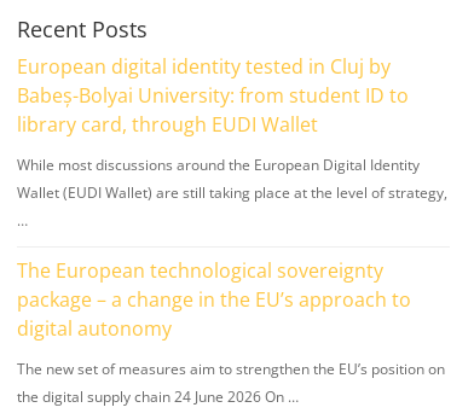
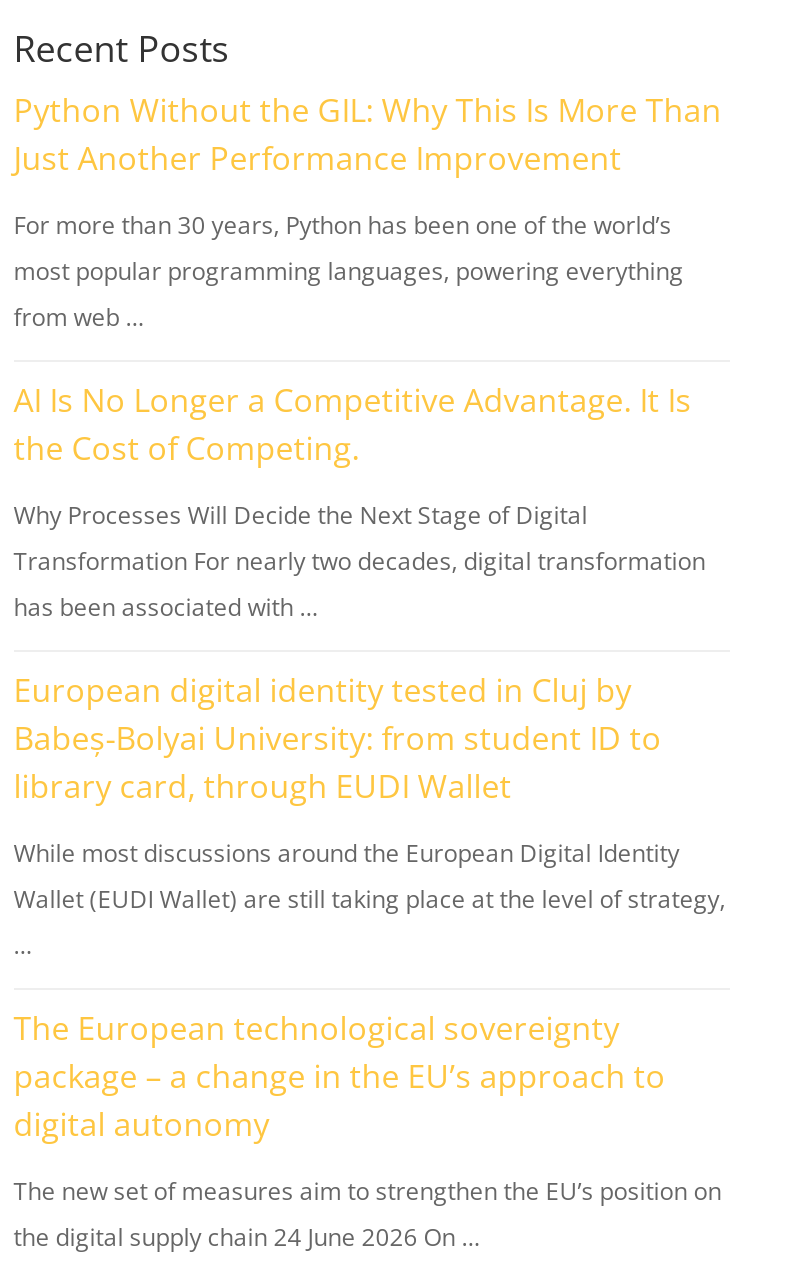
+ Python Without the GIL: Why This Is More Than
+ Just Another Performance Improvement
+ For more than 30 years, Python has been one of the world’s
+ most popular programming languages, powering everything
+ from web …
+ AI Is No Longer a Competitive Advantage. It Is
+ the Cost of Competing.
+ Why Processes Will Decide the Next Stage of Digital
+ Transformation For nearly two decades, digital transformation
+ has been associated with …
